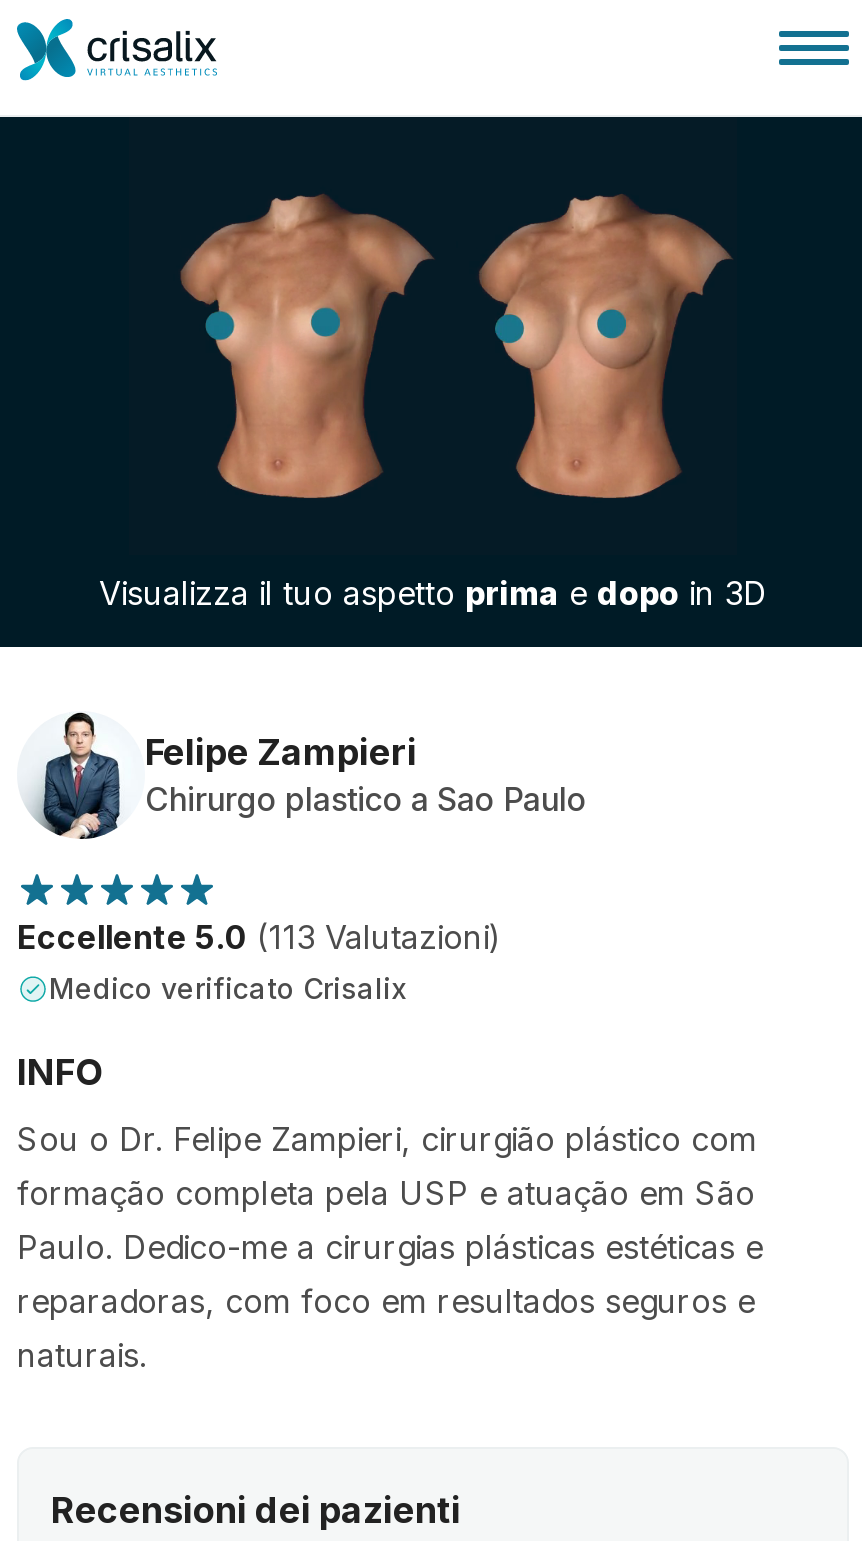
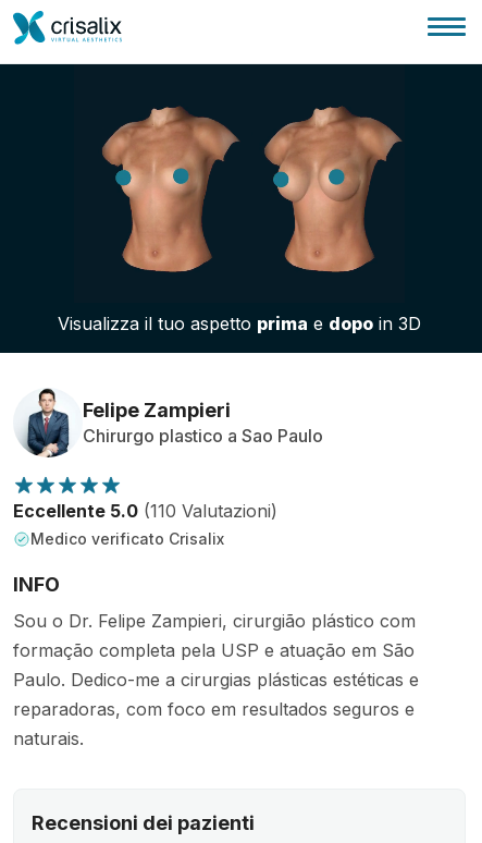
- Eccellente 5.0 (113 Valutazioni)
+ Eccellente 5.0 (110 Valutazioni)
